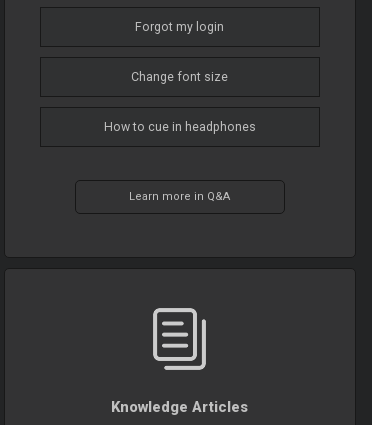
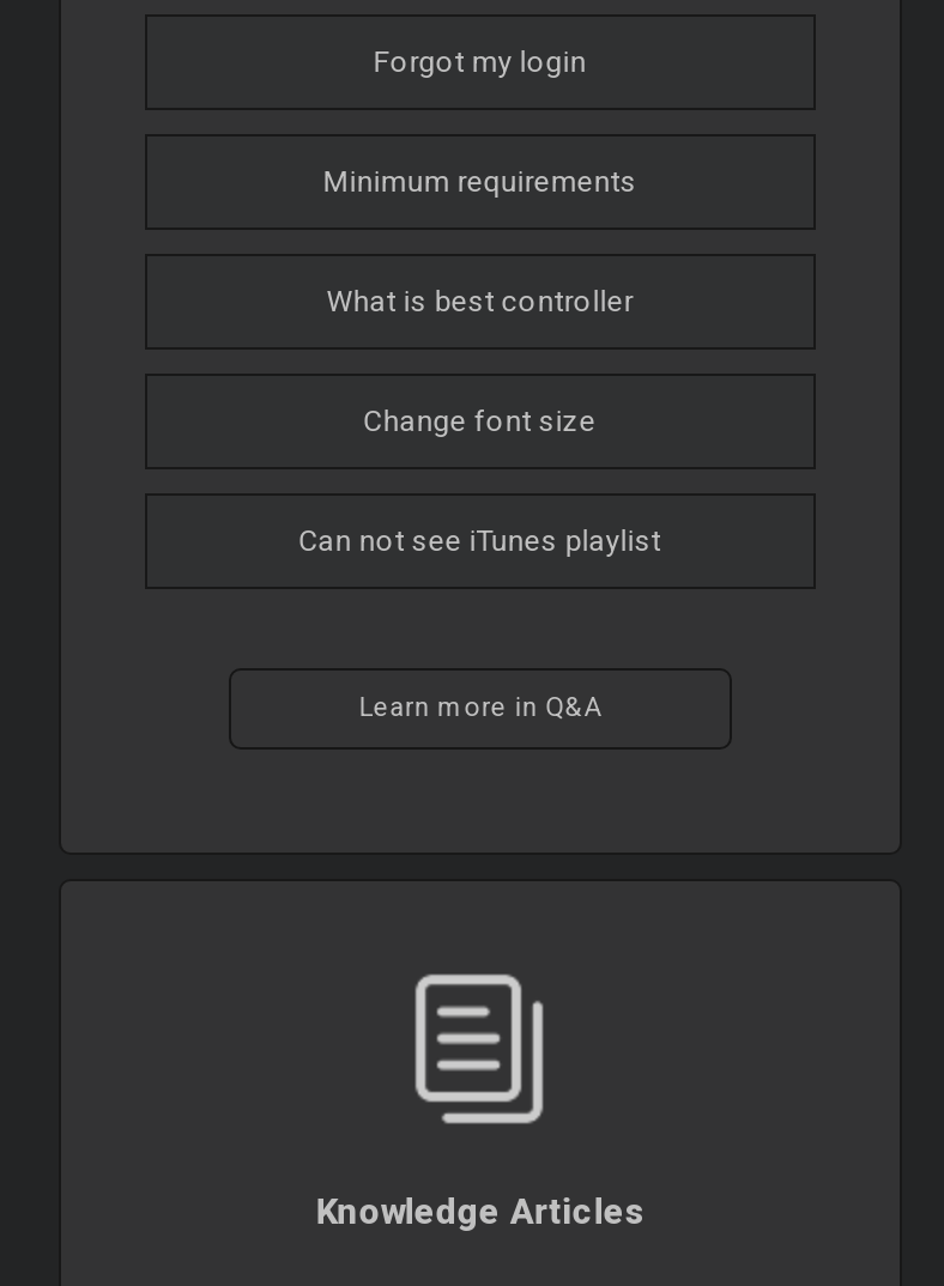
+ Minimum requirements

+ What is best controller

- How to cue in headphones
+ Can not see iTunes playlist
